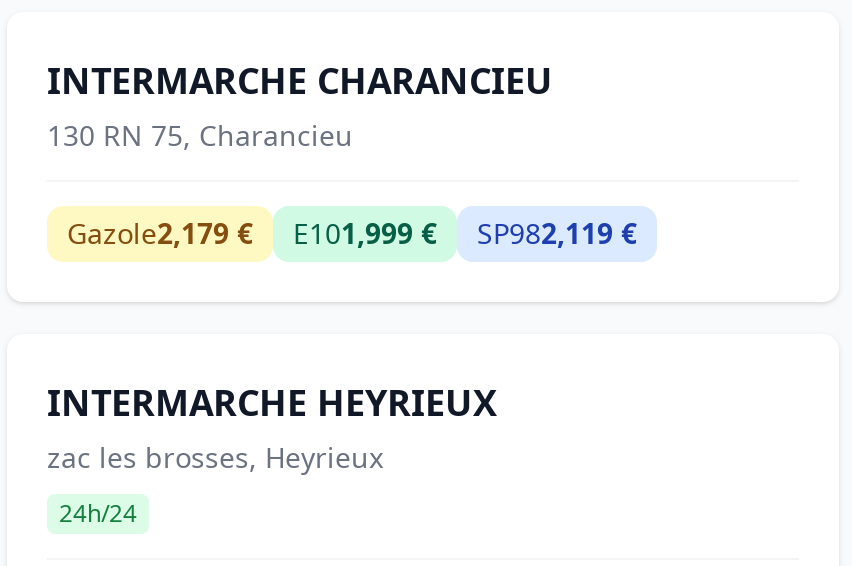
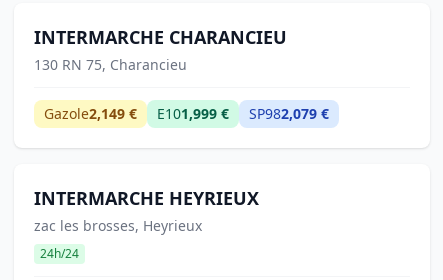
- Gazole2,179 €
+ Gazole2,149 €

- SP982,119 €
+ SP982,079 €
